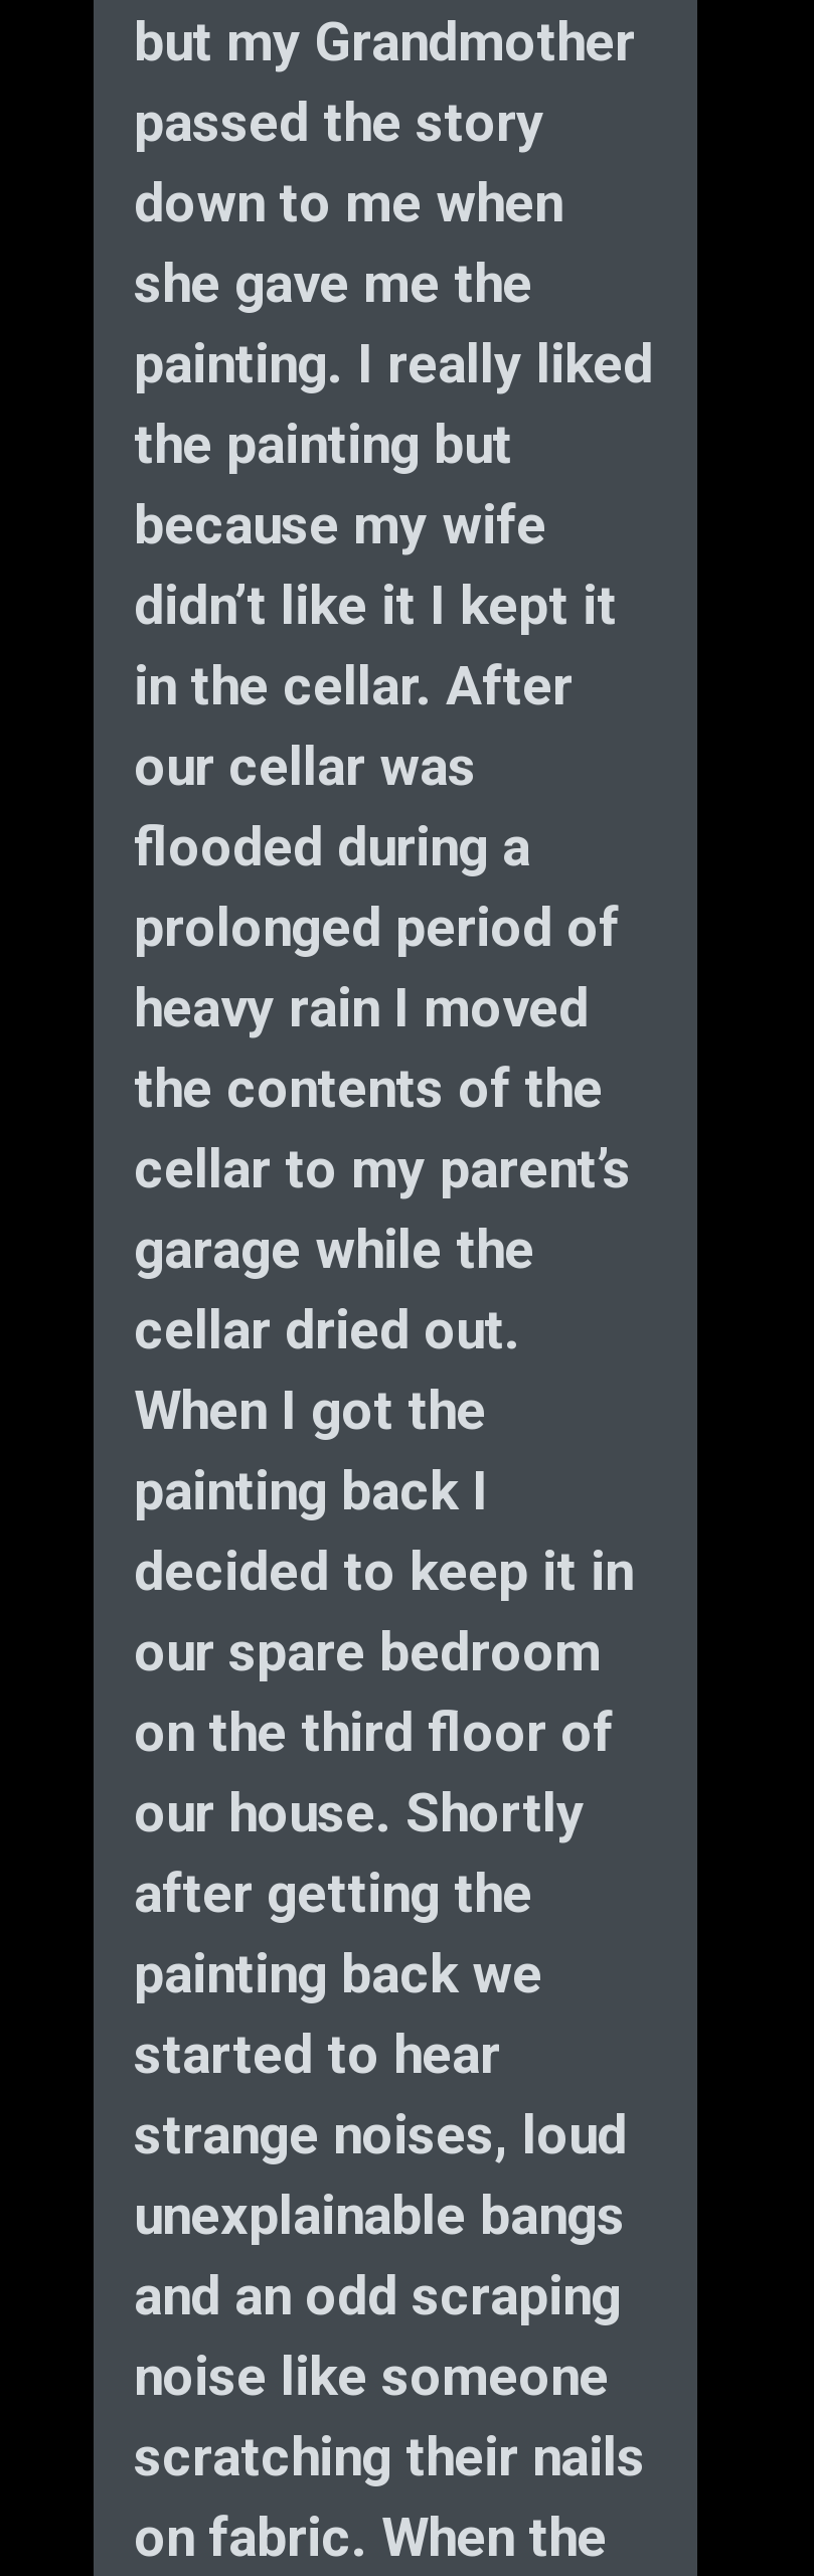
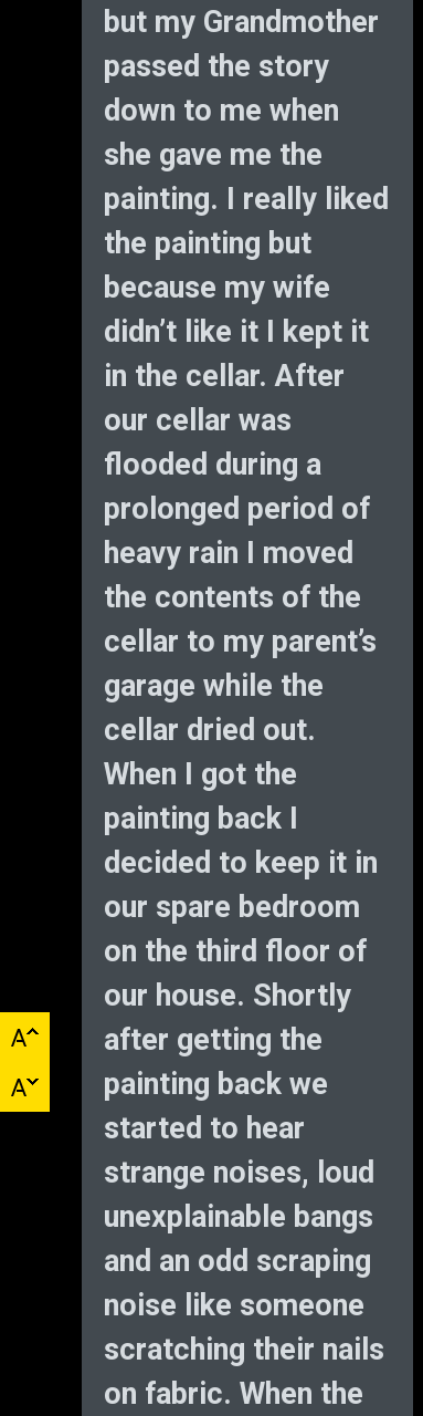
+ [image]
